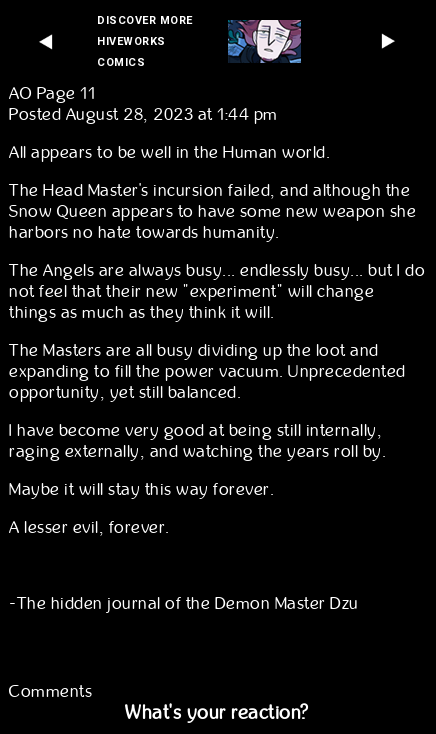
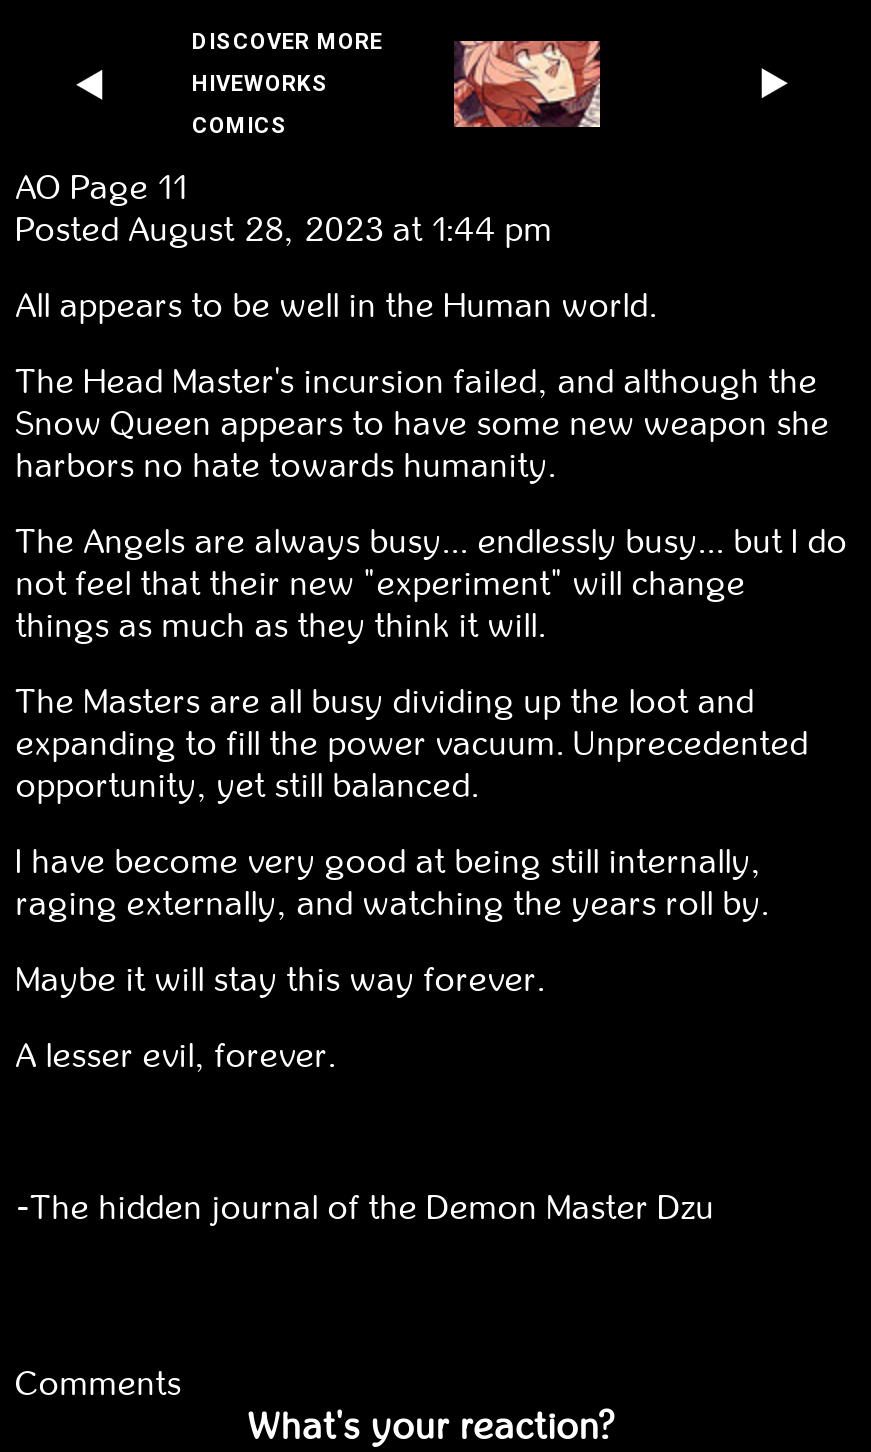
- [image]
+ [image]
